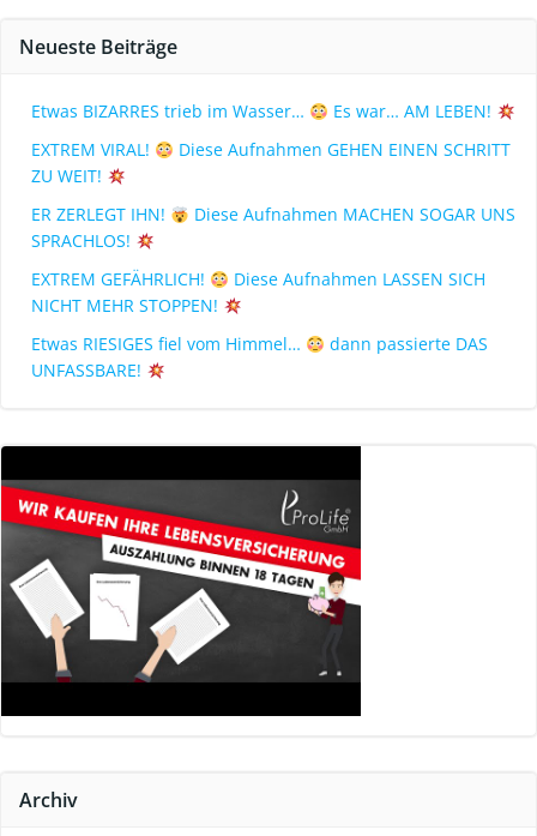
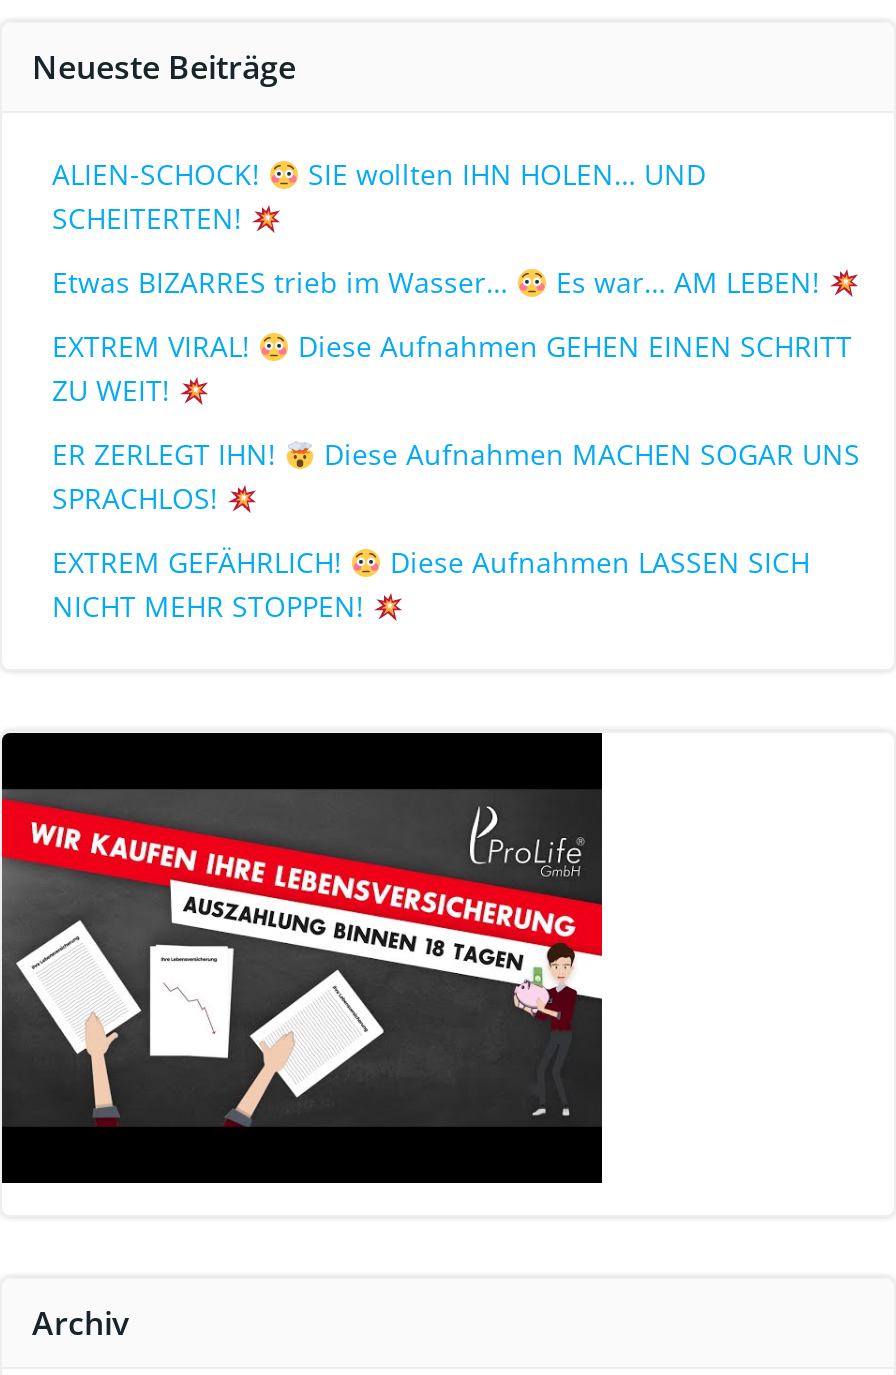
+ ALIEN-SCHOCK!
+ SIE wollten IHN HOLEN… UND
+ SCHEITERTEN!

moved down: Etwas BIZARRES trieb im Wasser… | Es war… AM LEBEN! | EXTREM VIRAL! | ... | Diese Aufnahmen LASSEN SICH | NICHT MEHR STOPPEN!

- Etwas RIESIGES fiel vom Himmel…
- dann passierte DAS
- UNFASSBARE!
